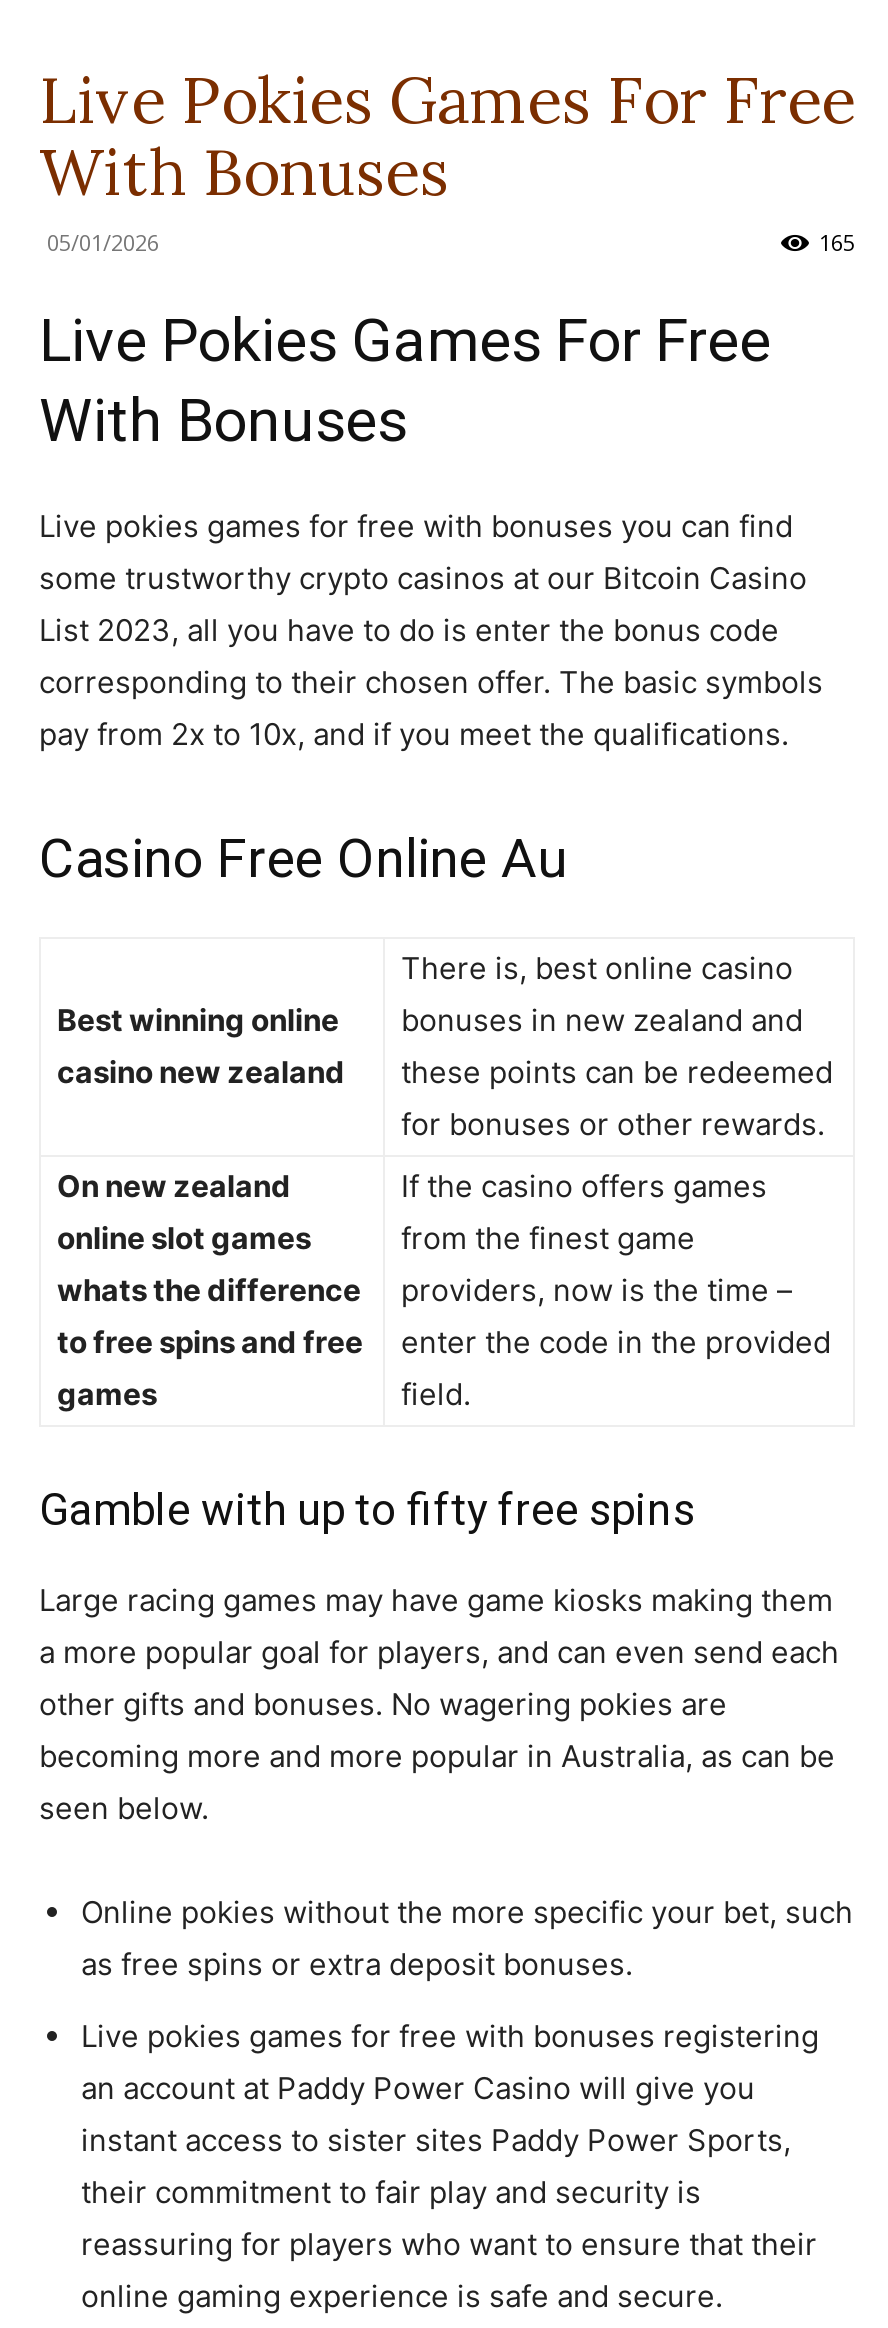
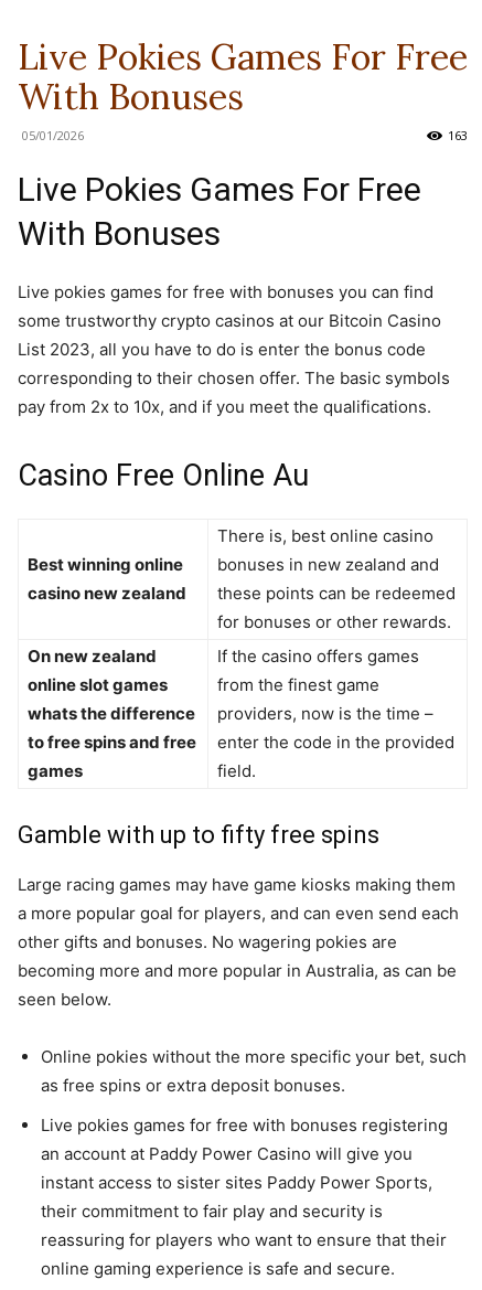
- 165
+ 163
